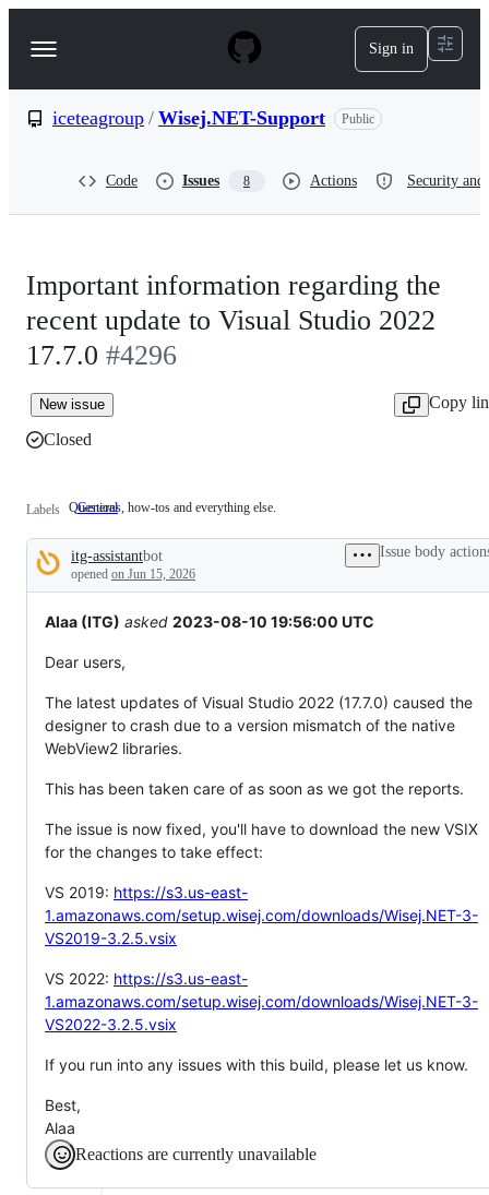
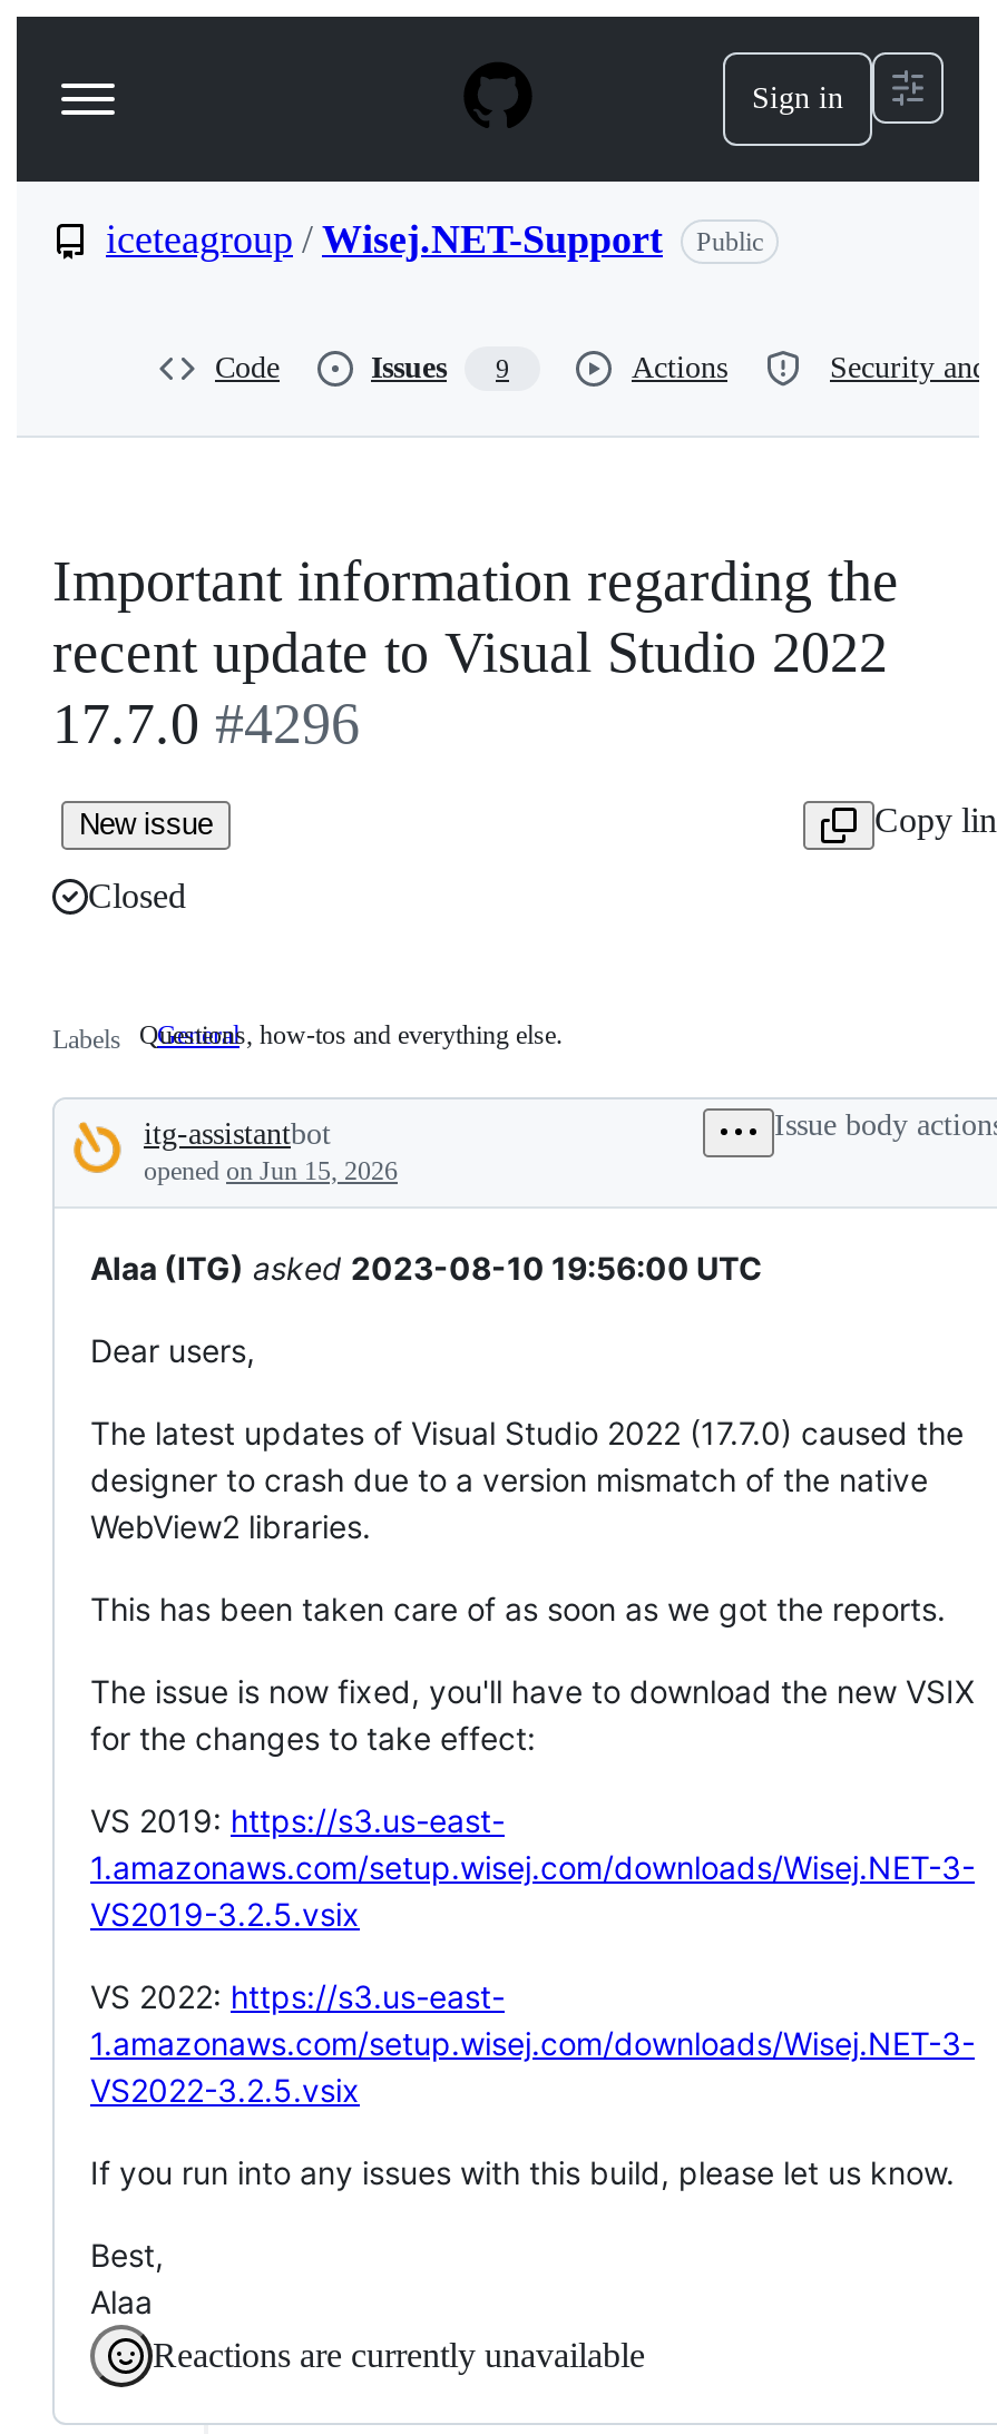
- Issues 8
+ Issues 9
